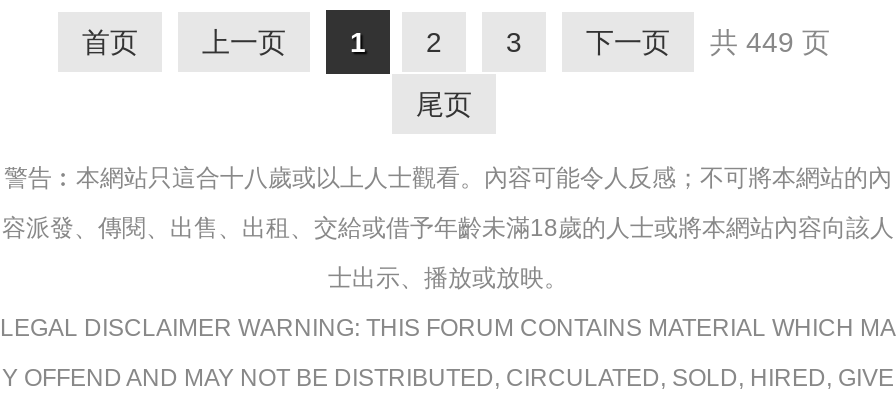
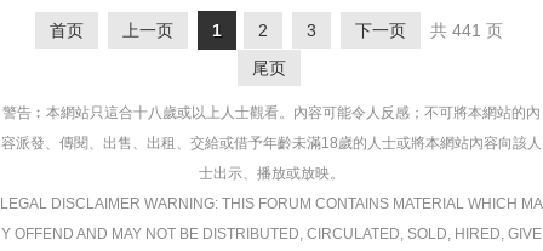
- 首页 上一页 1 2 3 下一页 共 449 页
+ 首页 上一页 1 2 3 下一页 共 441 页
